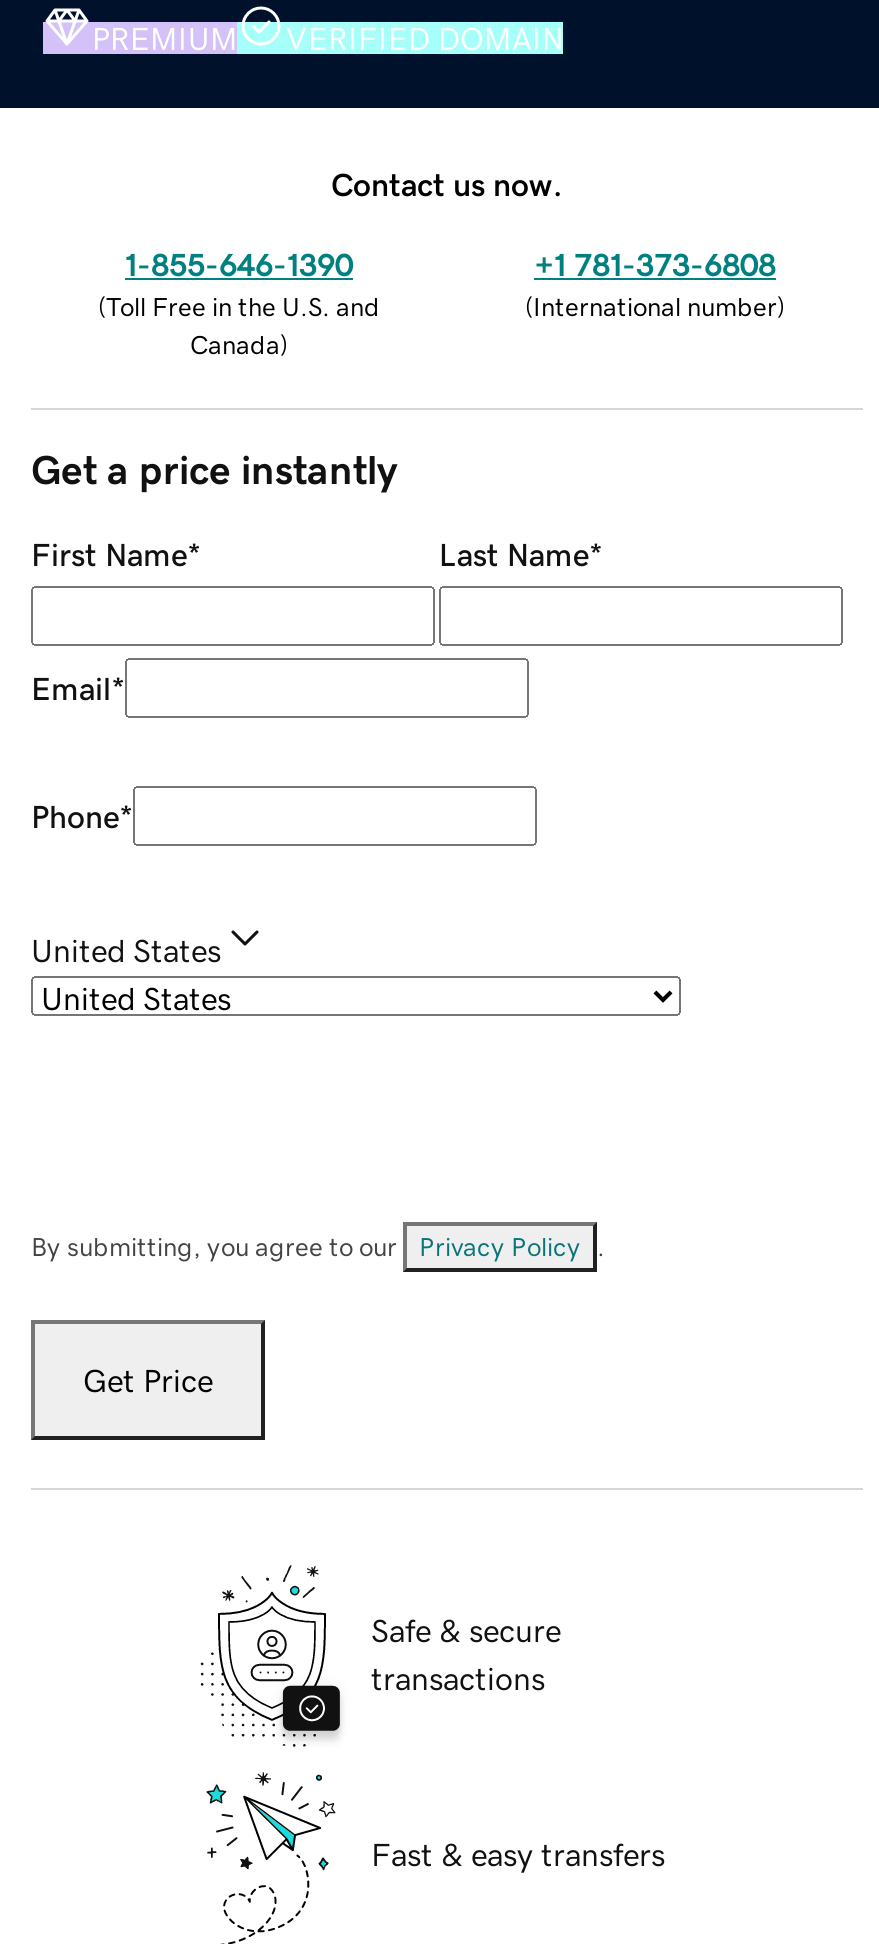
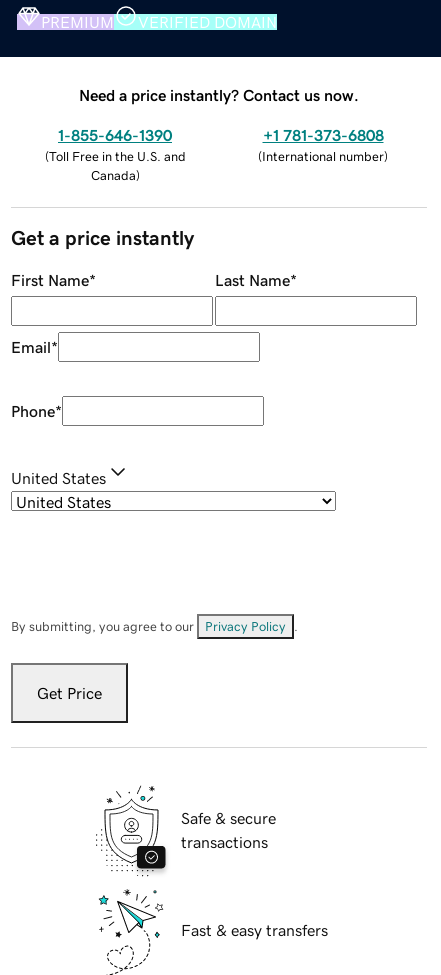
- Contact us now.
+ Need a price instantly? Contact us now.
